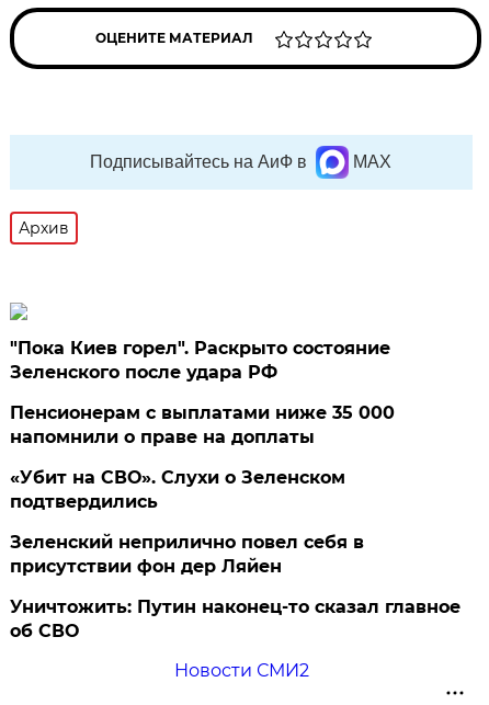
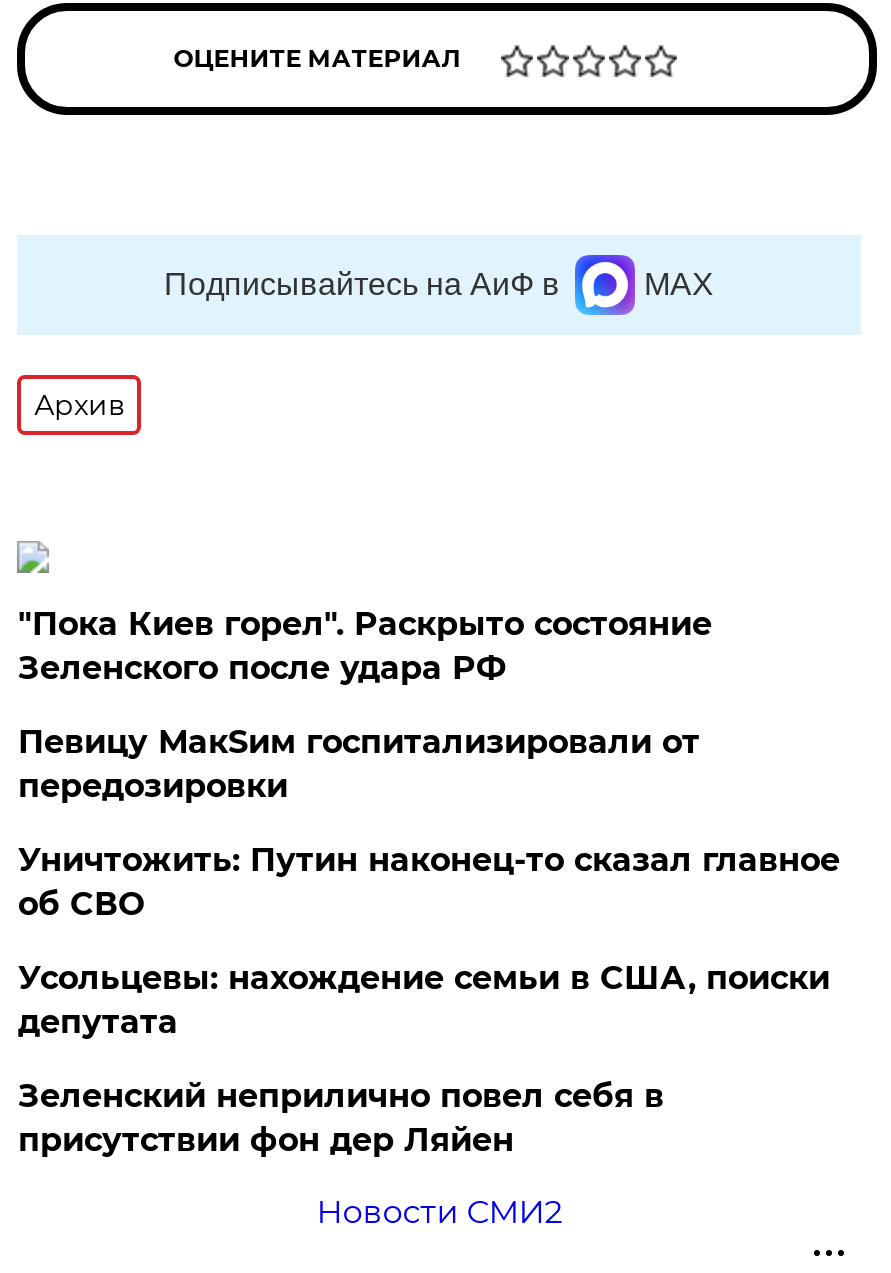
- Пенсионерам с выплатами ниже 35 000
- напомнили о праве на доплаты
- «Убит на СВО». Слухи о Зеленском
- подтвердились
+ Певицу МакSим госпитализировали от
+ передозировки
+ Усольцевы: нахождение семьи в США, поиски
+ депутата

moved down: Зеленский неприлично повел cебя в | присутствии фон дер Ляйен

moved up: Уничтожить: Путин наконец-то сказал главное | об СВО
